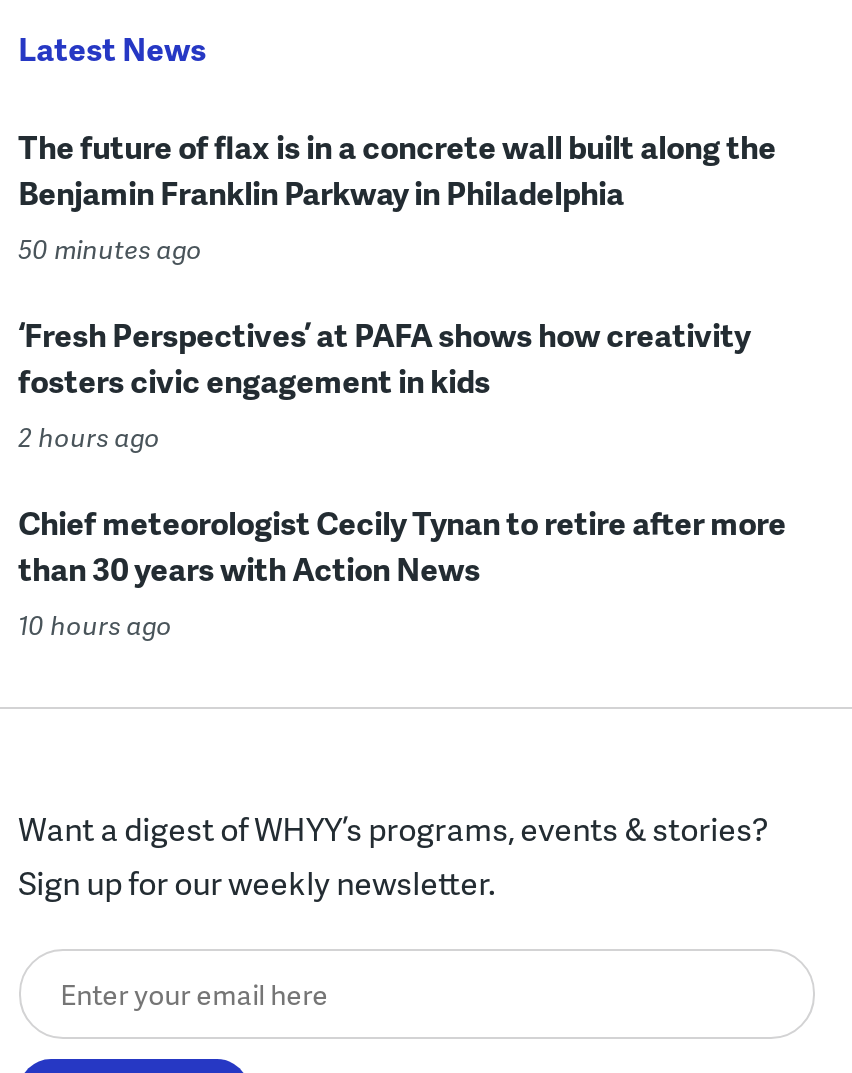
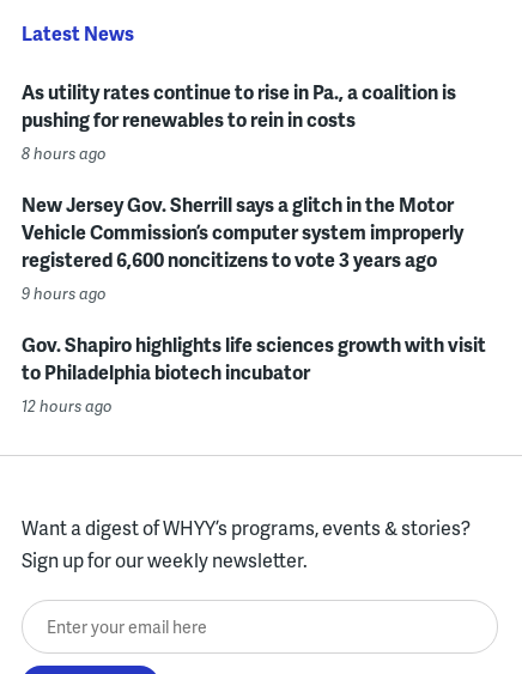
- The future of flax is in a concrete wall built along the
- Benjamin Franklin Parkway in Philadelphia
- 50 minutes ago
+ As utility rates continue to rise in Pa., a coalition is
+ pushing for renewables to rein in costs
+ 8 hours ago

- ‘Fresh Perspectives’ at PAFA shows how creativity
- fosters civic engagement in kids
- 2 hours ago
+ New Jersey Gov. Sherrill says a glitch in the Motor
+ Vehicle Commission’s computer system improperly
+ registered 6,600 noncitizens to vote 3 years ago
+ 9 hours ago

- Chief meteorologist Cecily Tynan to retire after more
- than 30 years with Action News
- 10 hours ago
+ Gov. Shapiro highlights life sciences growth with visit
+ to Philadelphia biotech incubator
+ 12 hours ago
